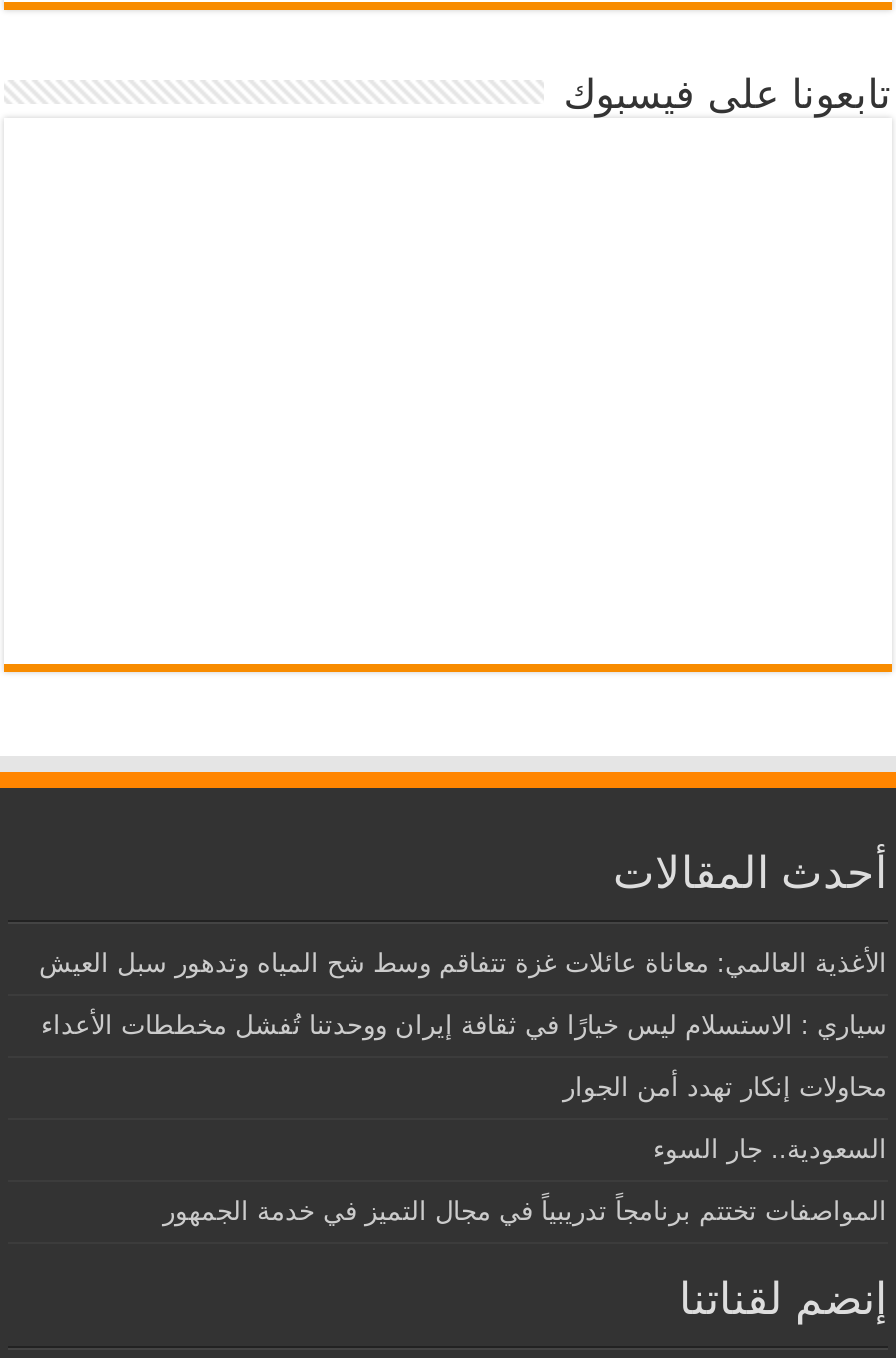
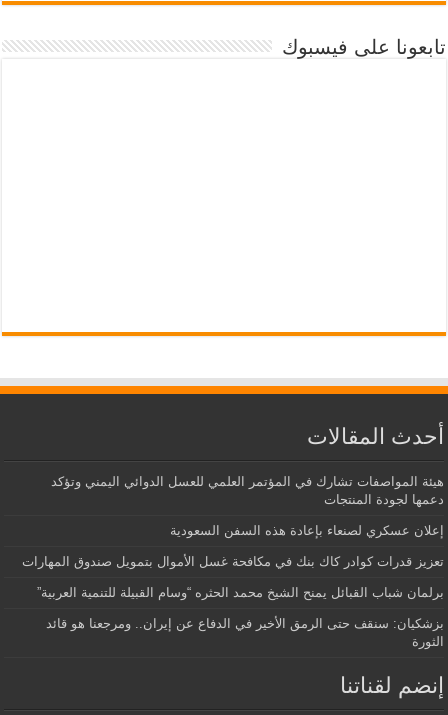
- الأغذية العالمي: معاناة عائلات غزة تتفاقم وسط شح المياه وتدهور سبل العيش
+ هيئة المواصفات تشارك في المؤتمر العلمي للعسل الدوائي اليمني وتؤكد
+ دعمها لجودة المنتجات

- سياري : الاستسلام ليس خيارًا في ثقافة إيران ووحدتنا تُفشل مخططات الأعداء
+ إعلان عسكري لصنعاء بإعادة هذه السفن السعودية

- محاولات إنكار تهدد أمن الجوار
+ تعزيز قدرات كوادر كاك بنك في مكافحة غسل الأموال بتمويل صندوق المهارات

- السعودية.. جار السوء
+ برلمان شباب القبائل يمنح الشيخ محمد الحثره “وسام القبيلة للتنمية العربية”

- المواصفات تختتم برنامجاً تدريبياً في مجال التميز في خدمة الجمهور
+ بزشكيان: سنقف حتى الرمق الأخير في الدفاع عن إيران.. ومرجعنا هو قائد
+ الثورة
